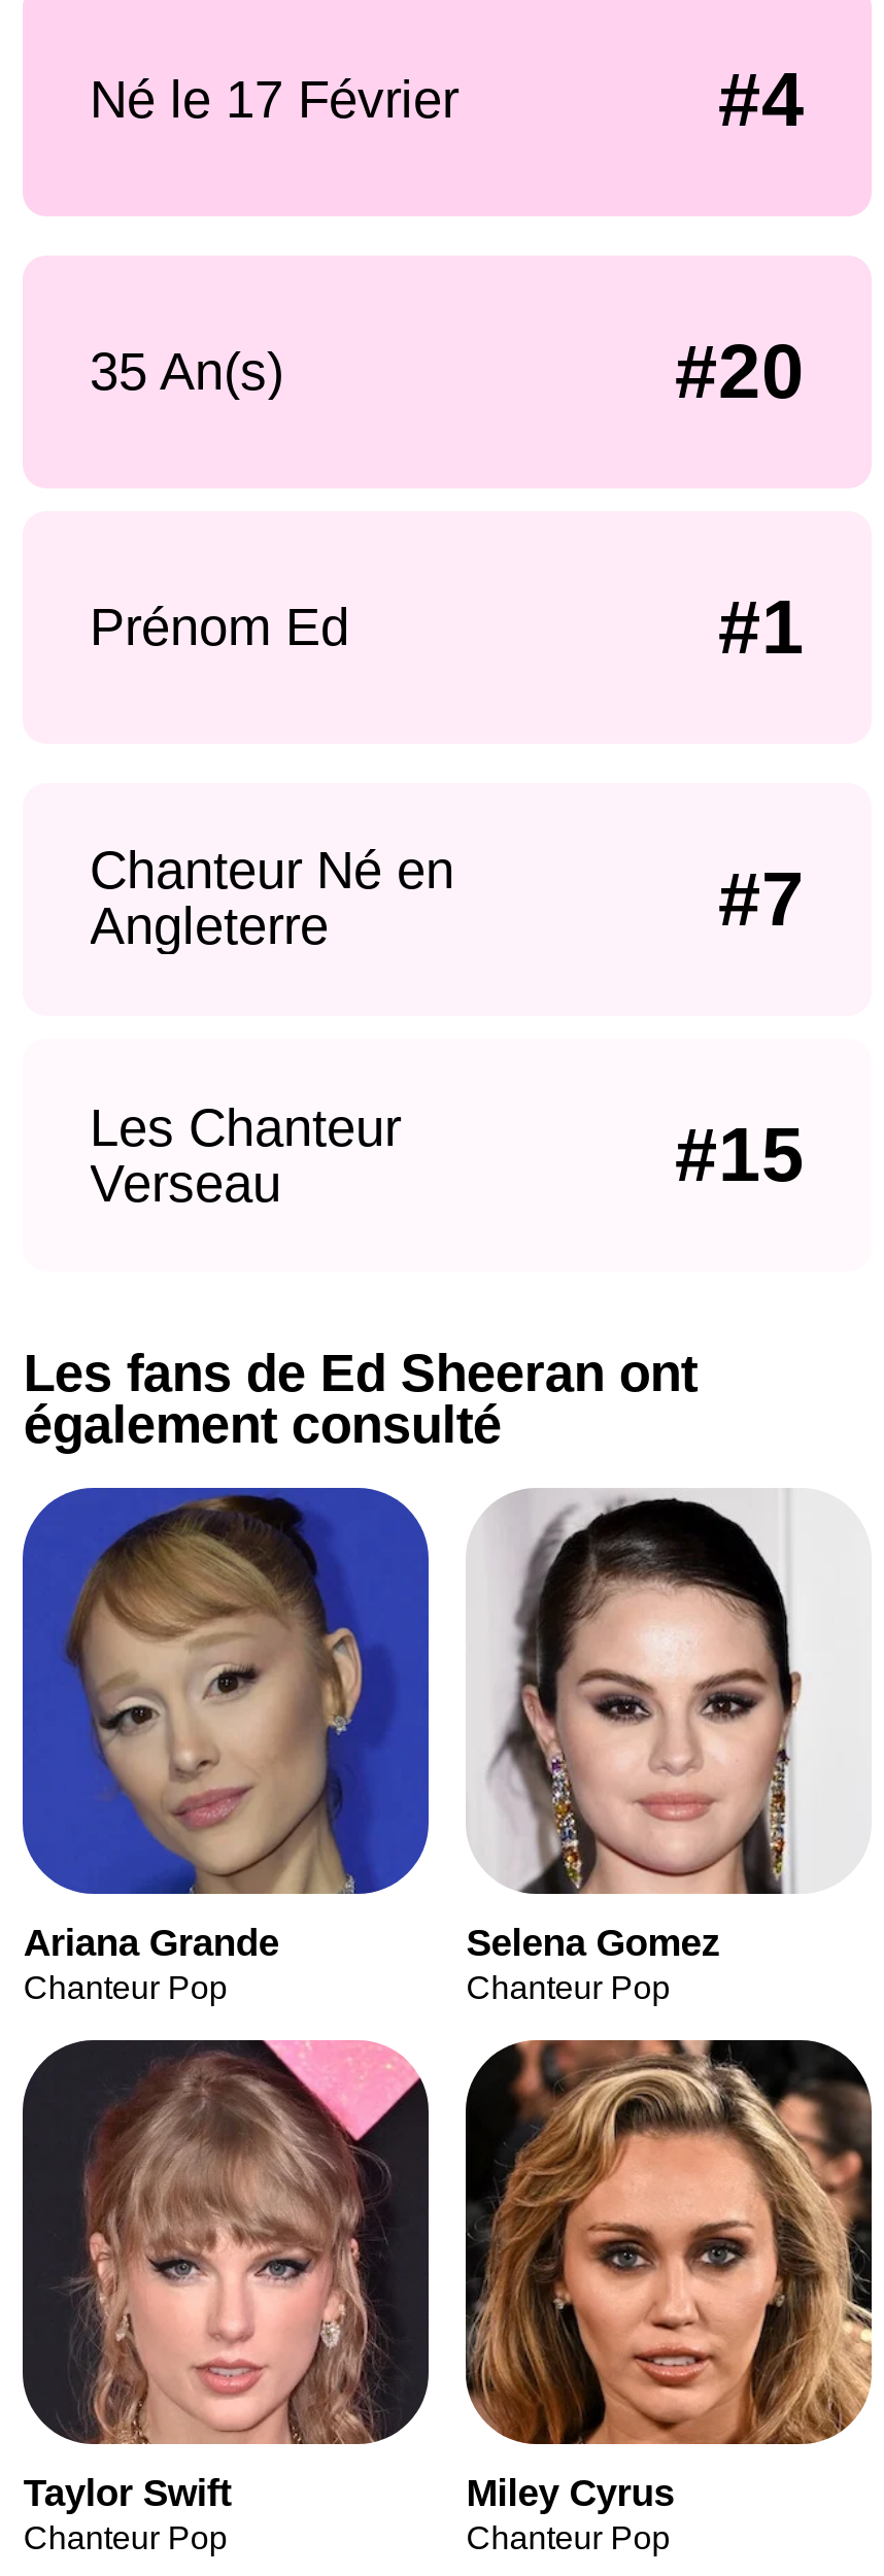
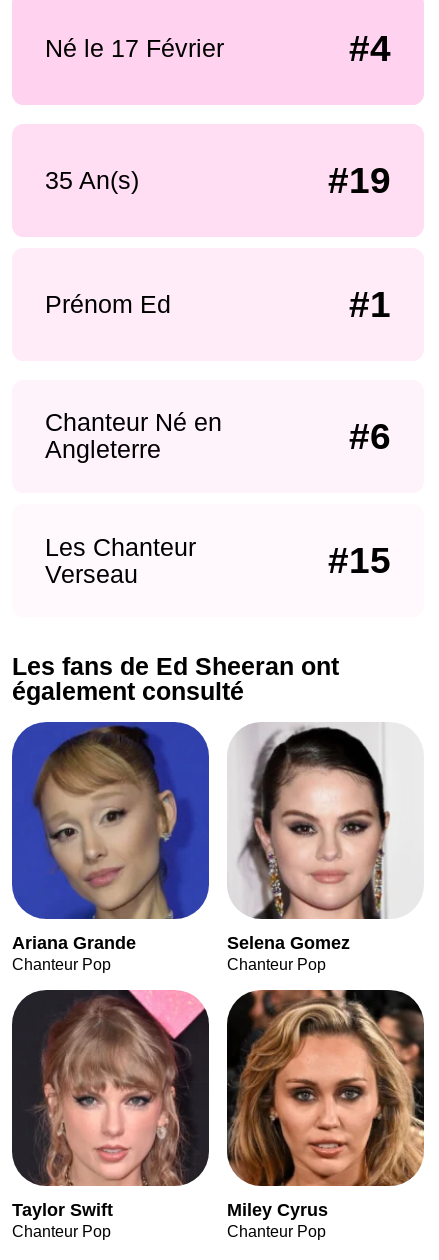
- #20
+ #19

- #7
+ #6
